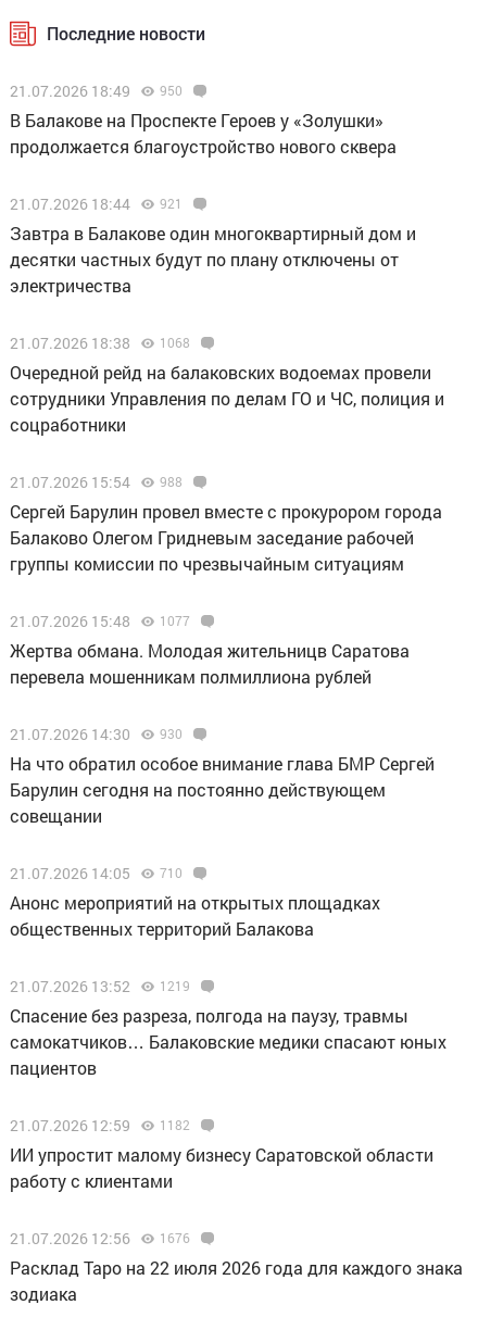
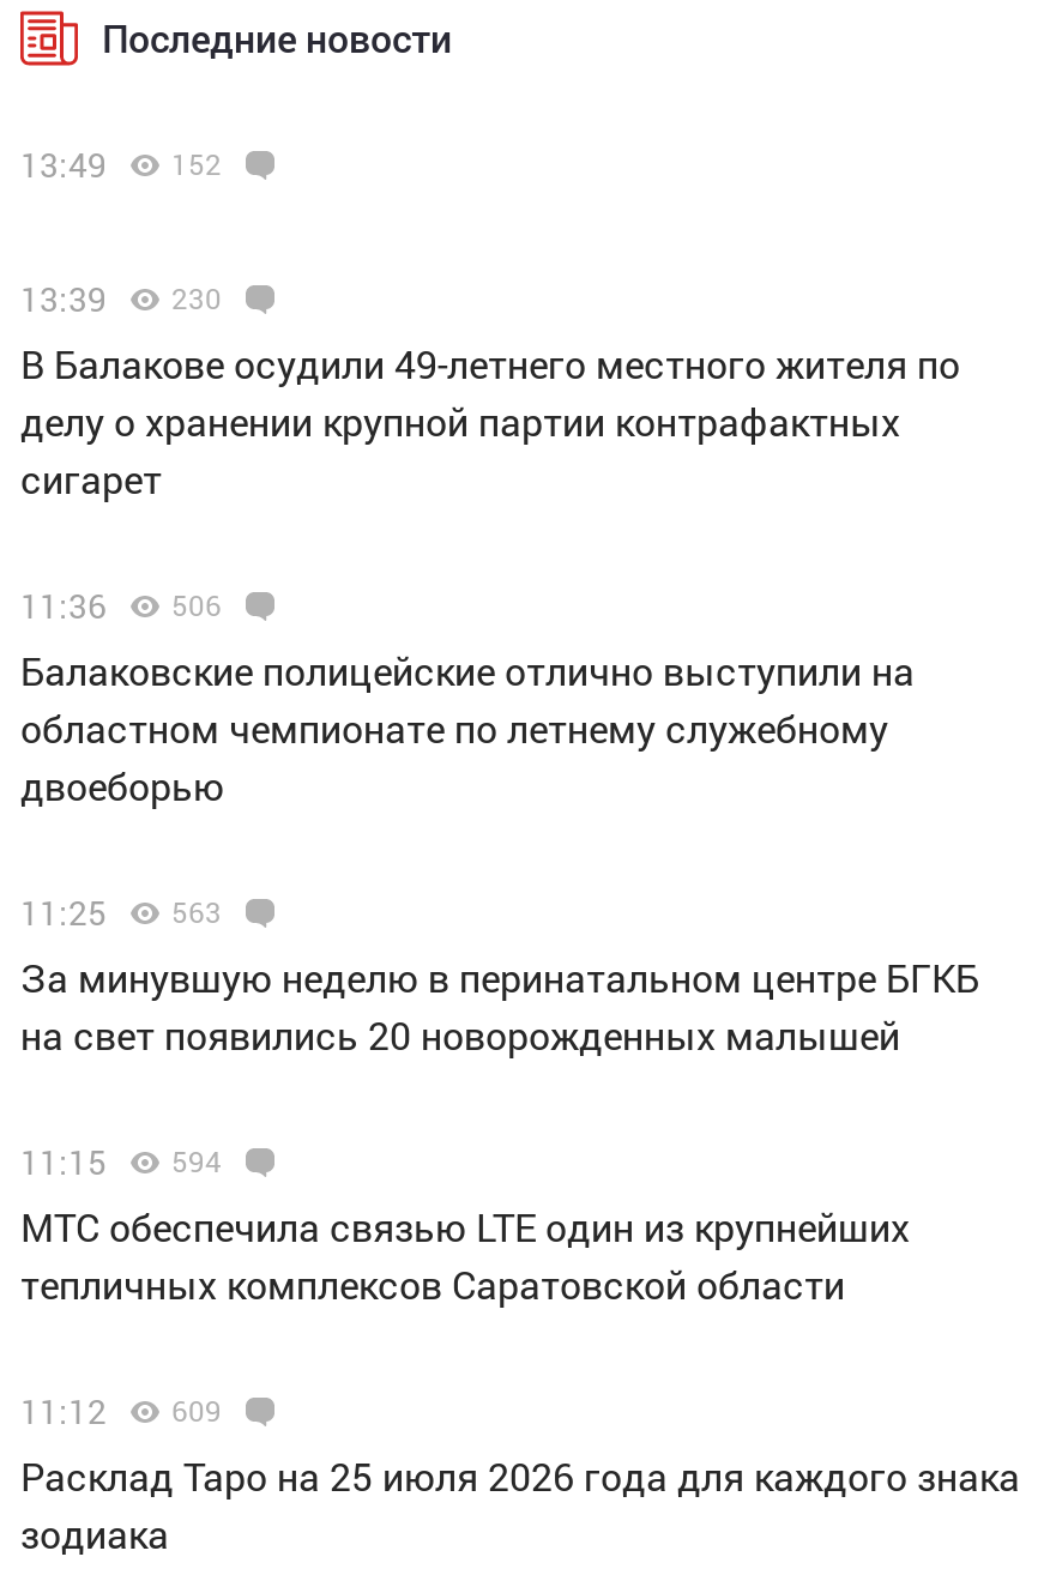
- 21.07.2026 18:49
- 950
- В Балакове на Проспекте Героев у «Золушки»
- продолжается благоустройство нового сквера
- 21.07.2026 18:44
- 921
- Завтра в Балакове один многоквартирный дом и
- десятки частных будут по плану отключены от
- электричества
- 21.07.2026 18:38
- 1068
- Очередной рейд на балаковских водоемах провели
- сотрудники Управления по делам ГО и ЧС, полиция и
- соцработники
- 21.07.2026 15:54
- 988
- Сергей Барулин провел вместе с прокурором города
- Балаково Олегом Гридневым заседание рабочей
- группы комиссии по чрезвычайным ситуациям
- 21.07.2026 15:48
- 1077
- Жертва обмана. Молодая жительницв Саратова
- перевела мошенникам полмиллиона рублей
- 21.07.2026 14:30
- 930
- На что обратил особое внимание глава БМР Сергей
- Барулин сегодня на постоянно действующем
- совещании
- 21.07.2026 14:05
- 710
- Анонс мероприятий на открытых площадках
- общественных территорий Балакова
- 21.07.2026 13:52
- 1219
- Спасение без разреза, полгода на паузу, травмы
- самокатчиков… Балаковские медики спасают юных
- пациентов
- 21.07.2026 12:59
- 1182
- ИИ упростит малому бизнесу Саратовской области
- работу с клиентами
- 21.07.2026 12:56
- 1676
- Расклад Таро на 22 июля 2026 года для каждого знака
+ 13:49
+ 152
+ 13:39
+ 230
+ В Балакове осудили 49-летнего местного жителя по
+ делу о хранении крупной партии контрафактных
+ сигарет
+ 11:36
+ 506
+ Балаковские полицейские отлично выступили на
+ областном чемпионате по летнему служебному
+ двоеборью
+ 11:25
+ 563
+ За минувшую неделю в перинатальном центре БГКБ
+ на свет появились 20 новорожденных малышей
+ 11:15
+ 594
+ МТС обеспечила связью LTE один из крупнейших
+ тепличных комплексов Саратовской области
+ 11:12
+ 609
+ Расклад Таро на 25 июля 2026 года для каждого знака
